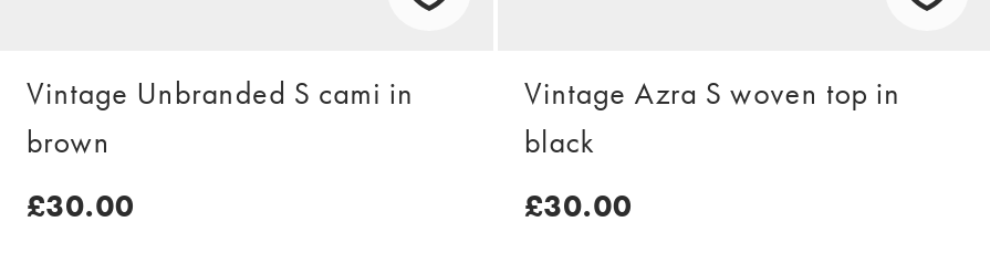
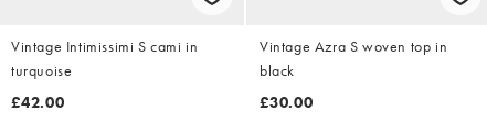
- Vintage Unbranded S cami in
- brown
+ Vintage Intimissimi S cami in
+ turquoise

- £30.00
+ £42.00
